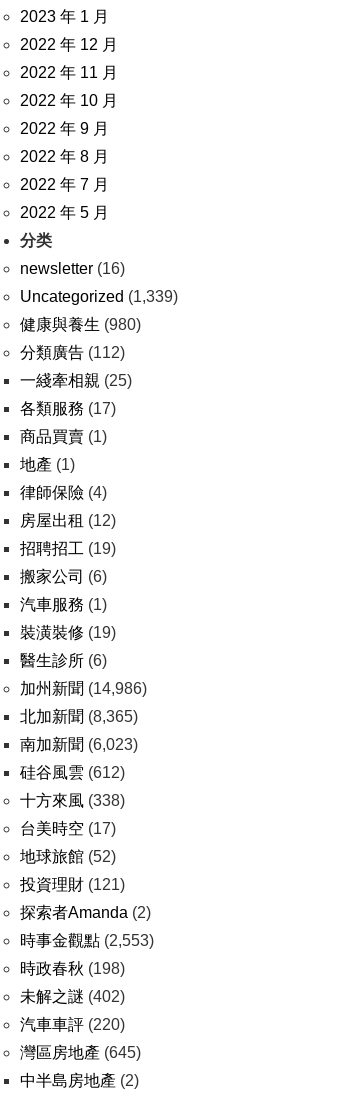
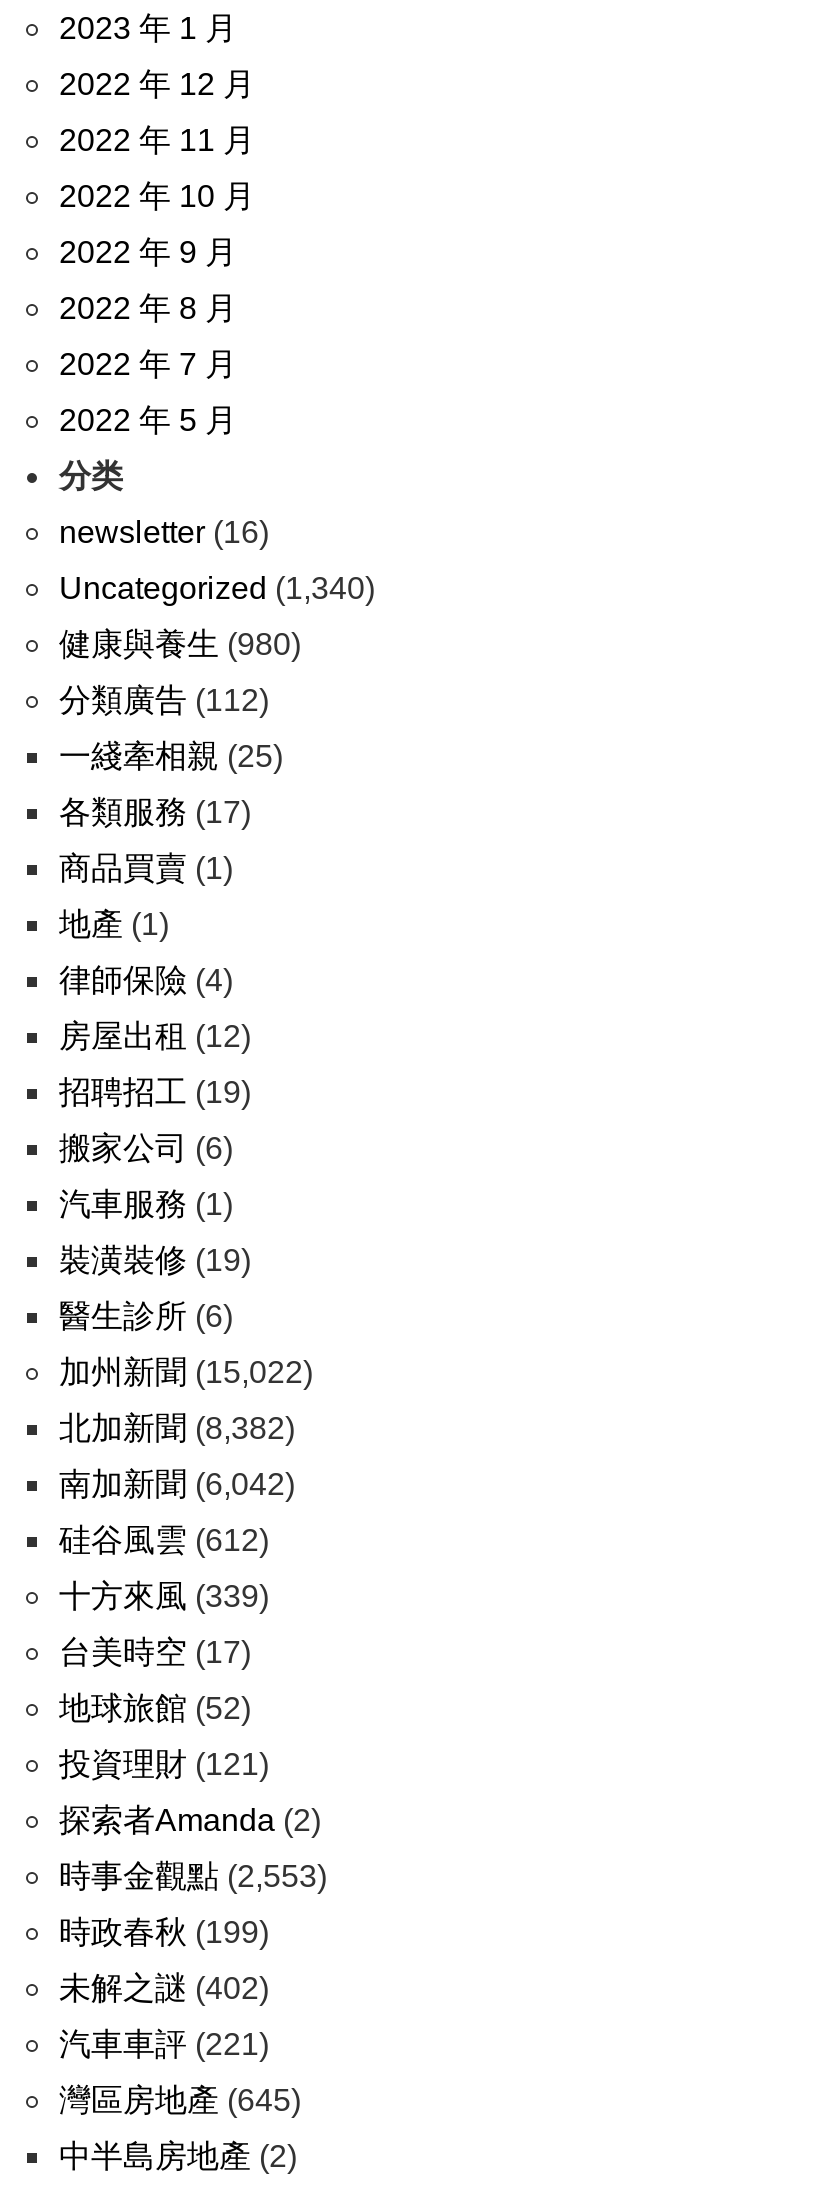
- Uncategorized (1,339)
+ Uncategorized (1,340)

- 加州新聞(14,986)
+ 加州新聞(15,022)

- 北加新聞(8,365)
+ 北加新聞(8,382)

- 南加新聞(6,023)
+ 南加新聞(6,042)

- 十方來風(338)
+ 十方來風(339)

- 時政春秋(198)
+ 時政春秋(199)

- 汽車車評(220)
+ 汽車車評(221)
